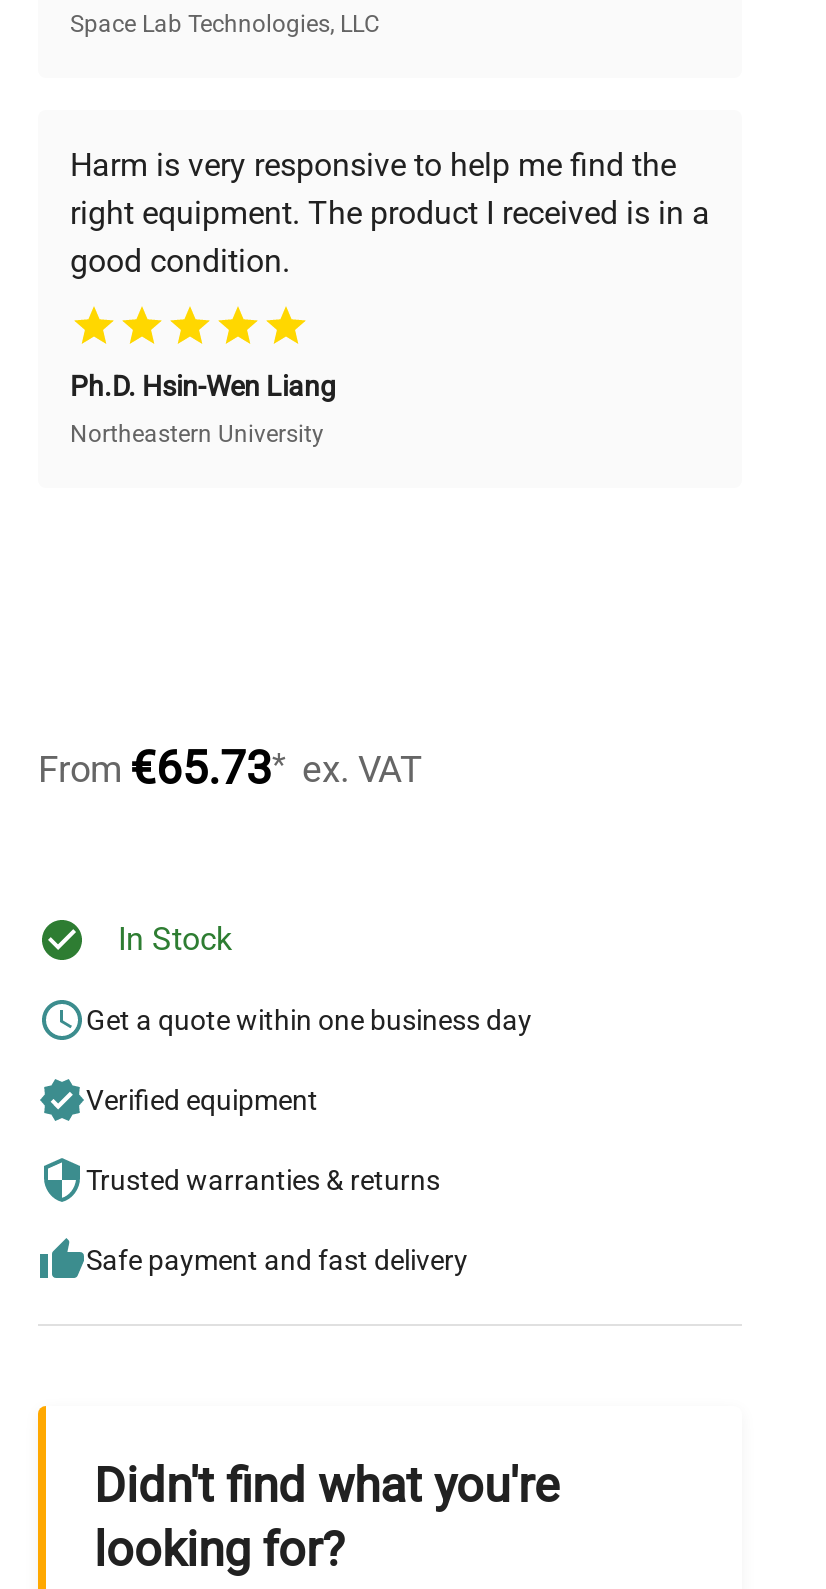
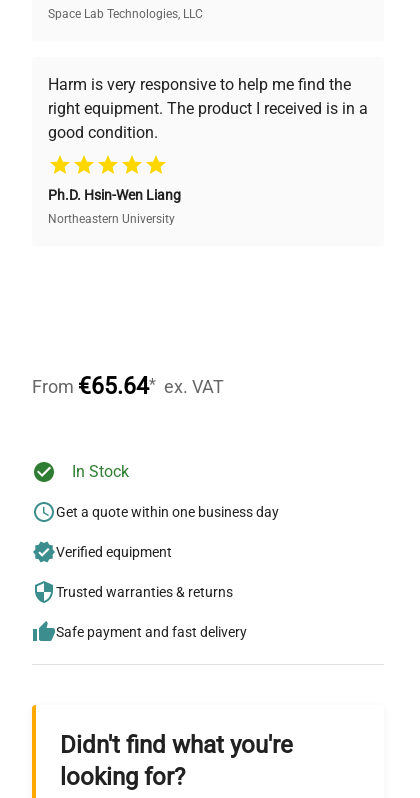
- From €65.73* ex. VAT
+ From €65.64* ex. VAT
